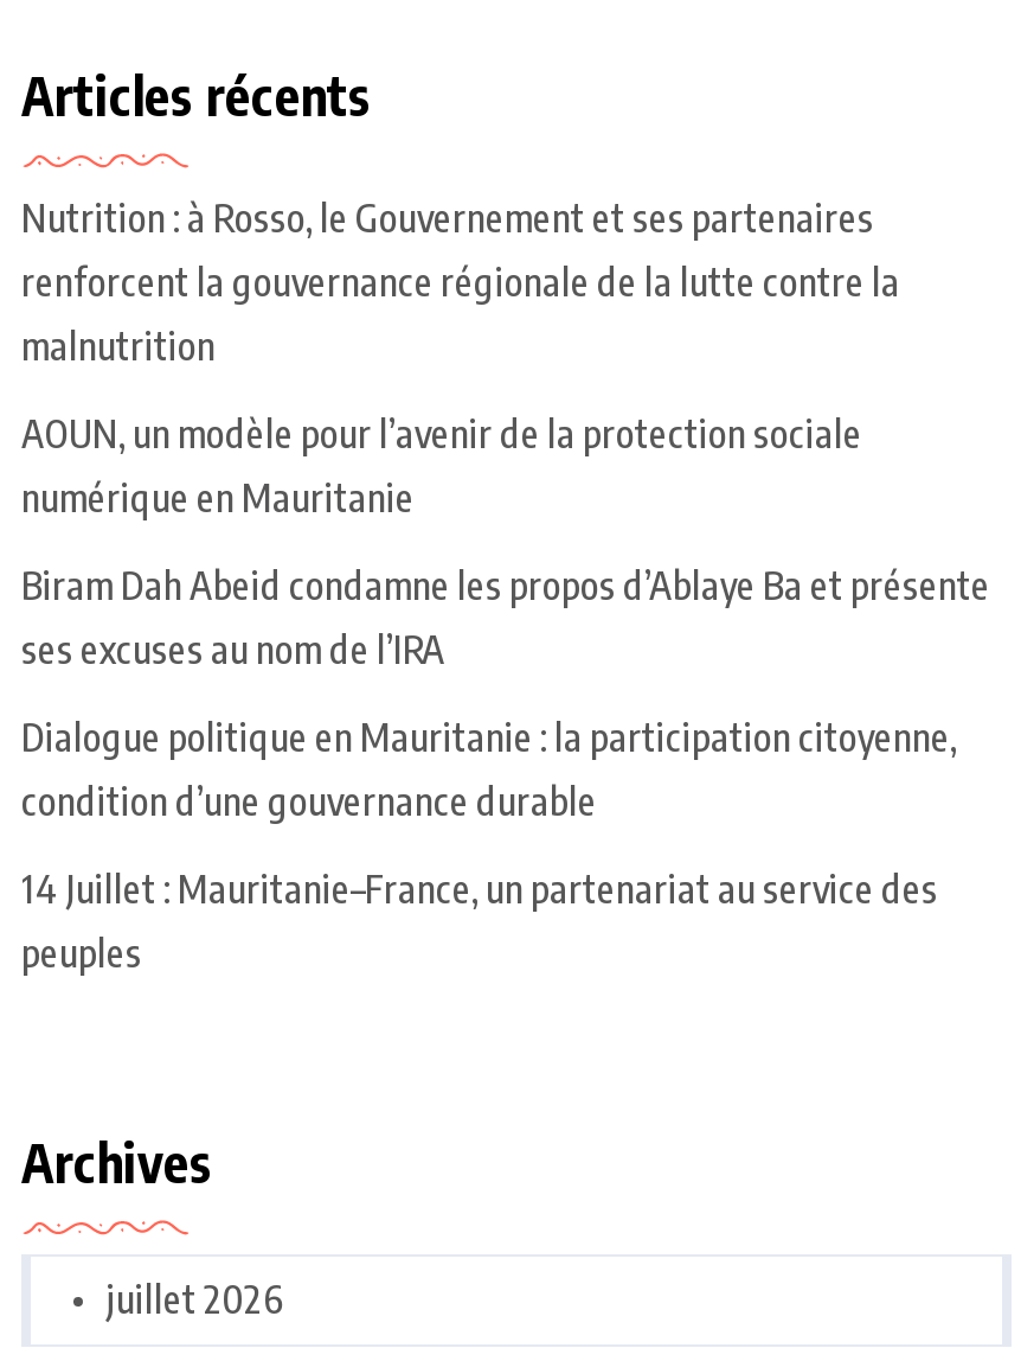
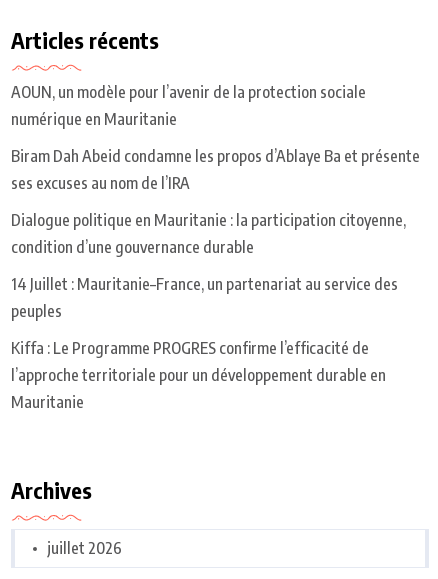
- Nutrition : à Rosso, le Gouvernement et ses partenaires
- renforcent la gouvernance régionale de la lutte contre la
- malnutrition

moved up: AOUN, un modèle pour l’avenir de la protection sociale | numérique en Mauritanie | Biram Dah Abeid condamne les propos d’Ablaye Ba et présente | ses excuses au nom de l’IRA | Dialogue politique en Mauritanie : la participation citoyenne, | condition d’une gouvernance durable | 14 Juillet : Mauritanie–France, un partenariat au service des | peuples

+ Kiffa : Le Programme PROGRES confirme l’efficacité de
+ l’approche territoriale pour un développement durable en
+ Mauritanie
